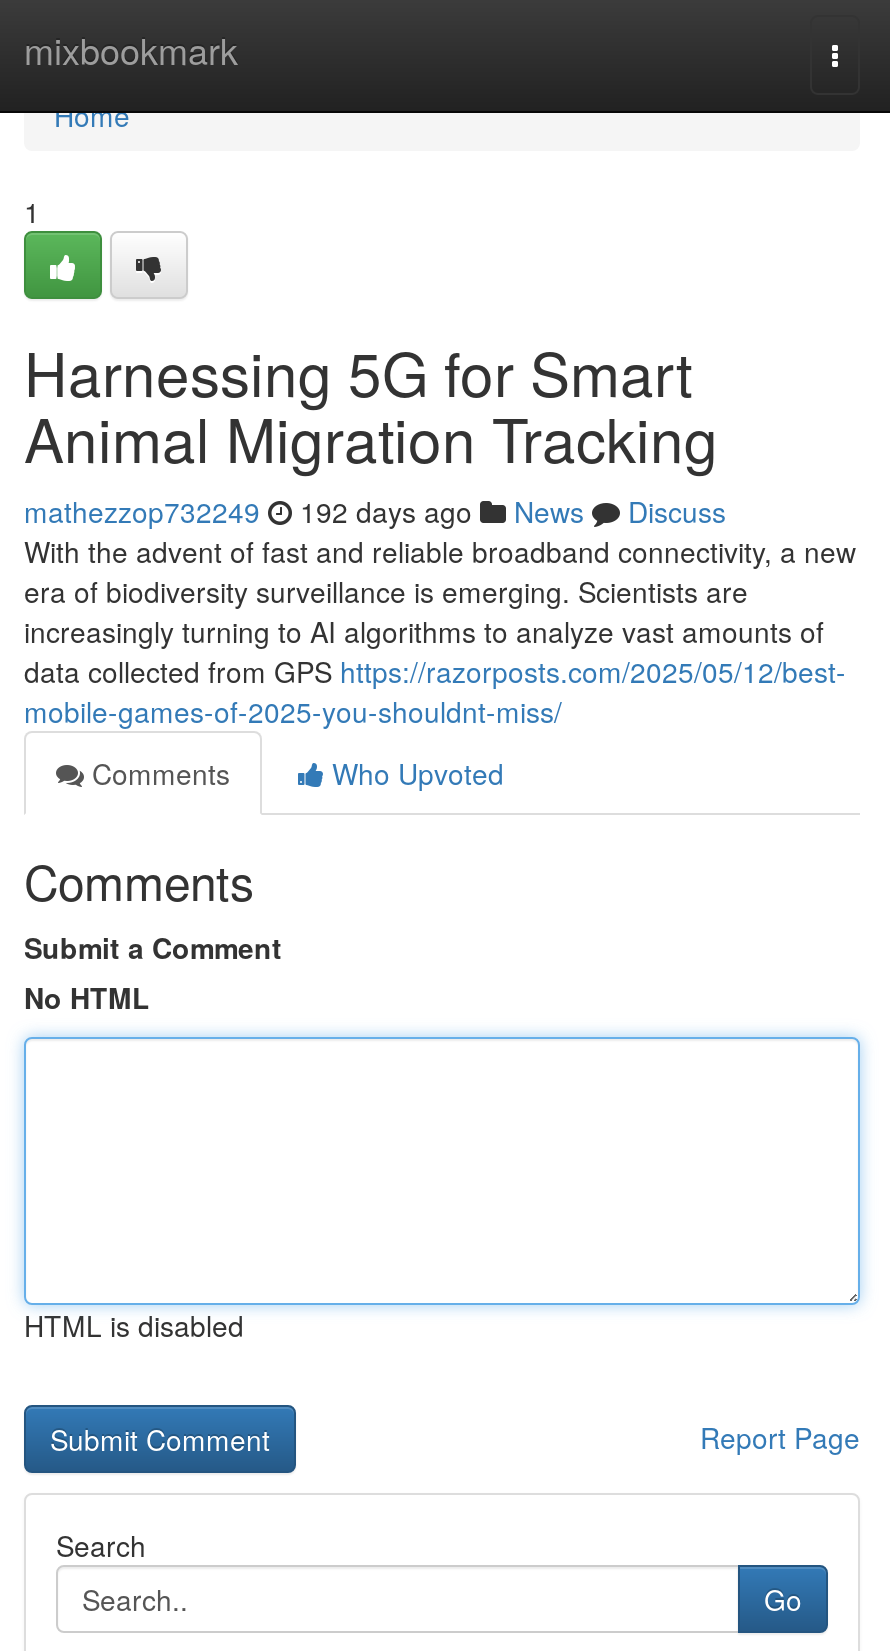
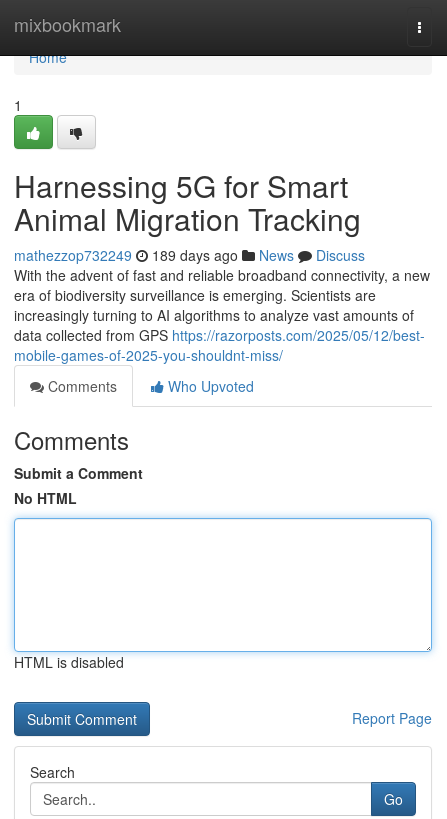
- mathezzop732249 192 days ago News Discuss
+ mathezzop732249 189 days ago News Discuss
